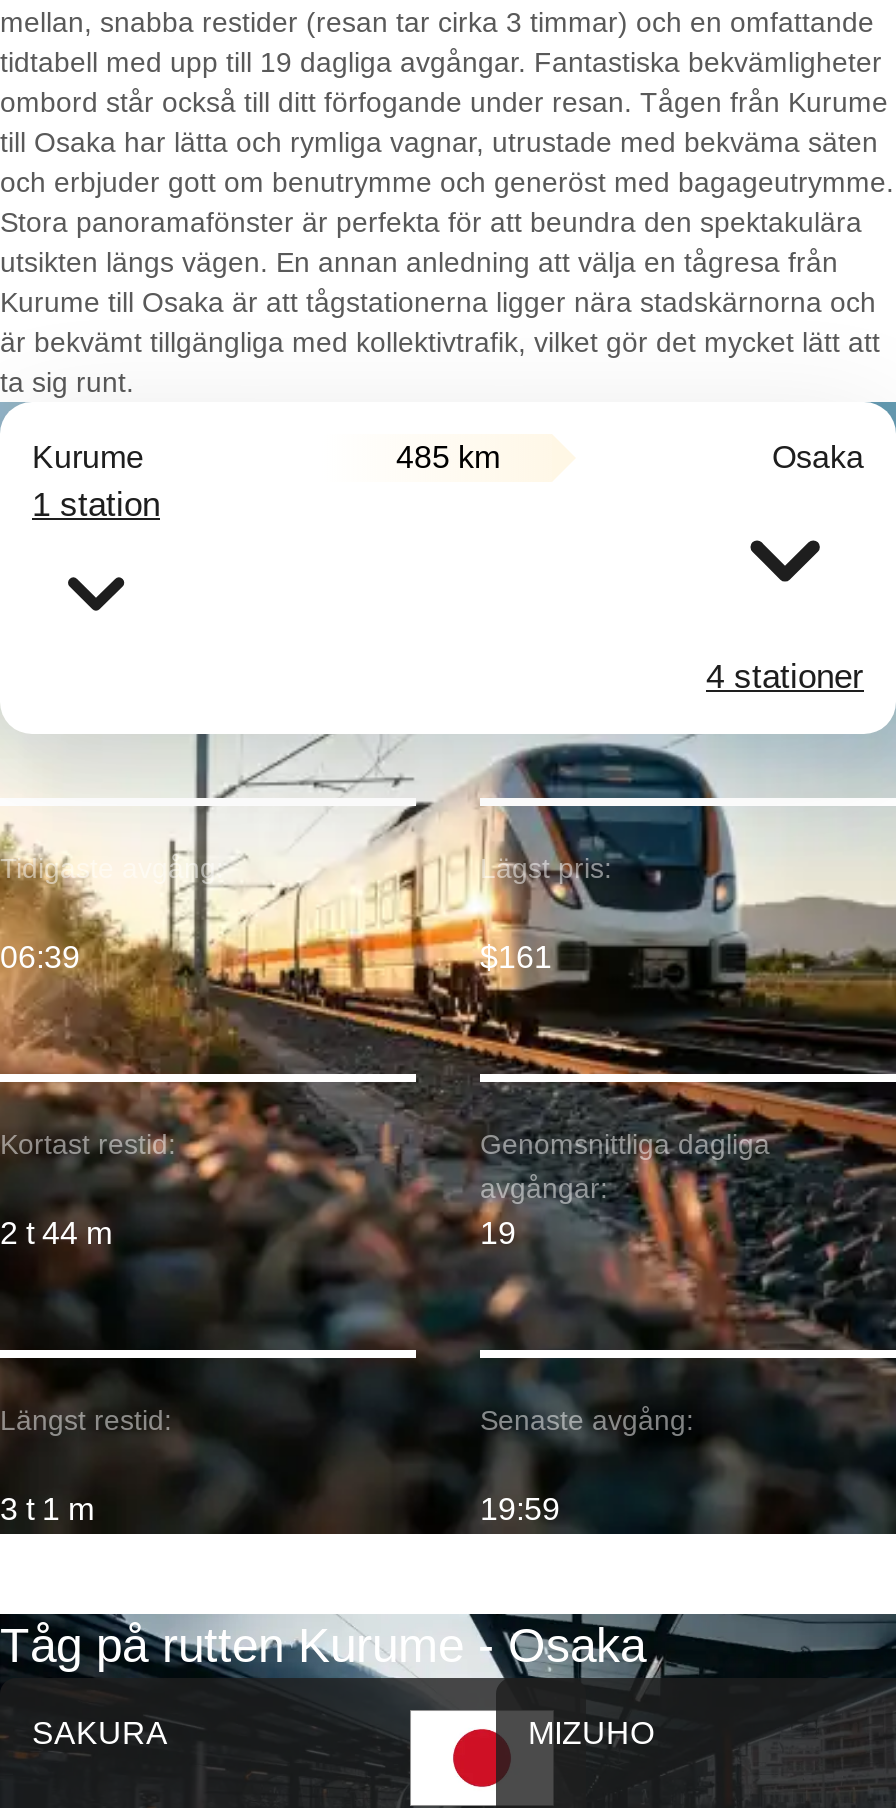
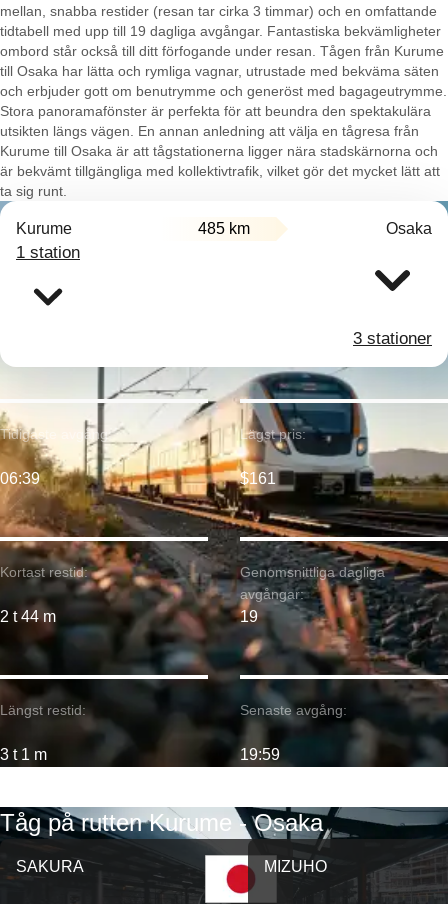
- 4 stationer
+ 3 stationer
